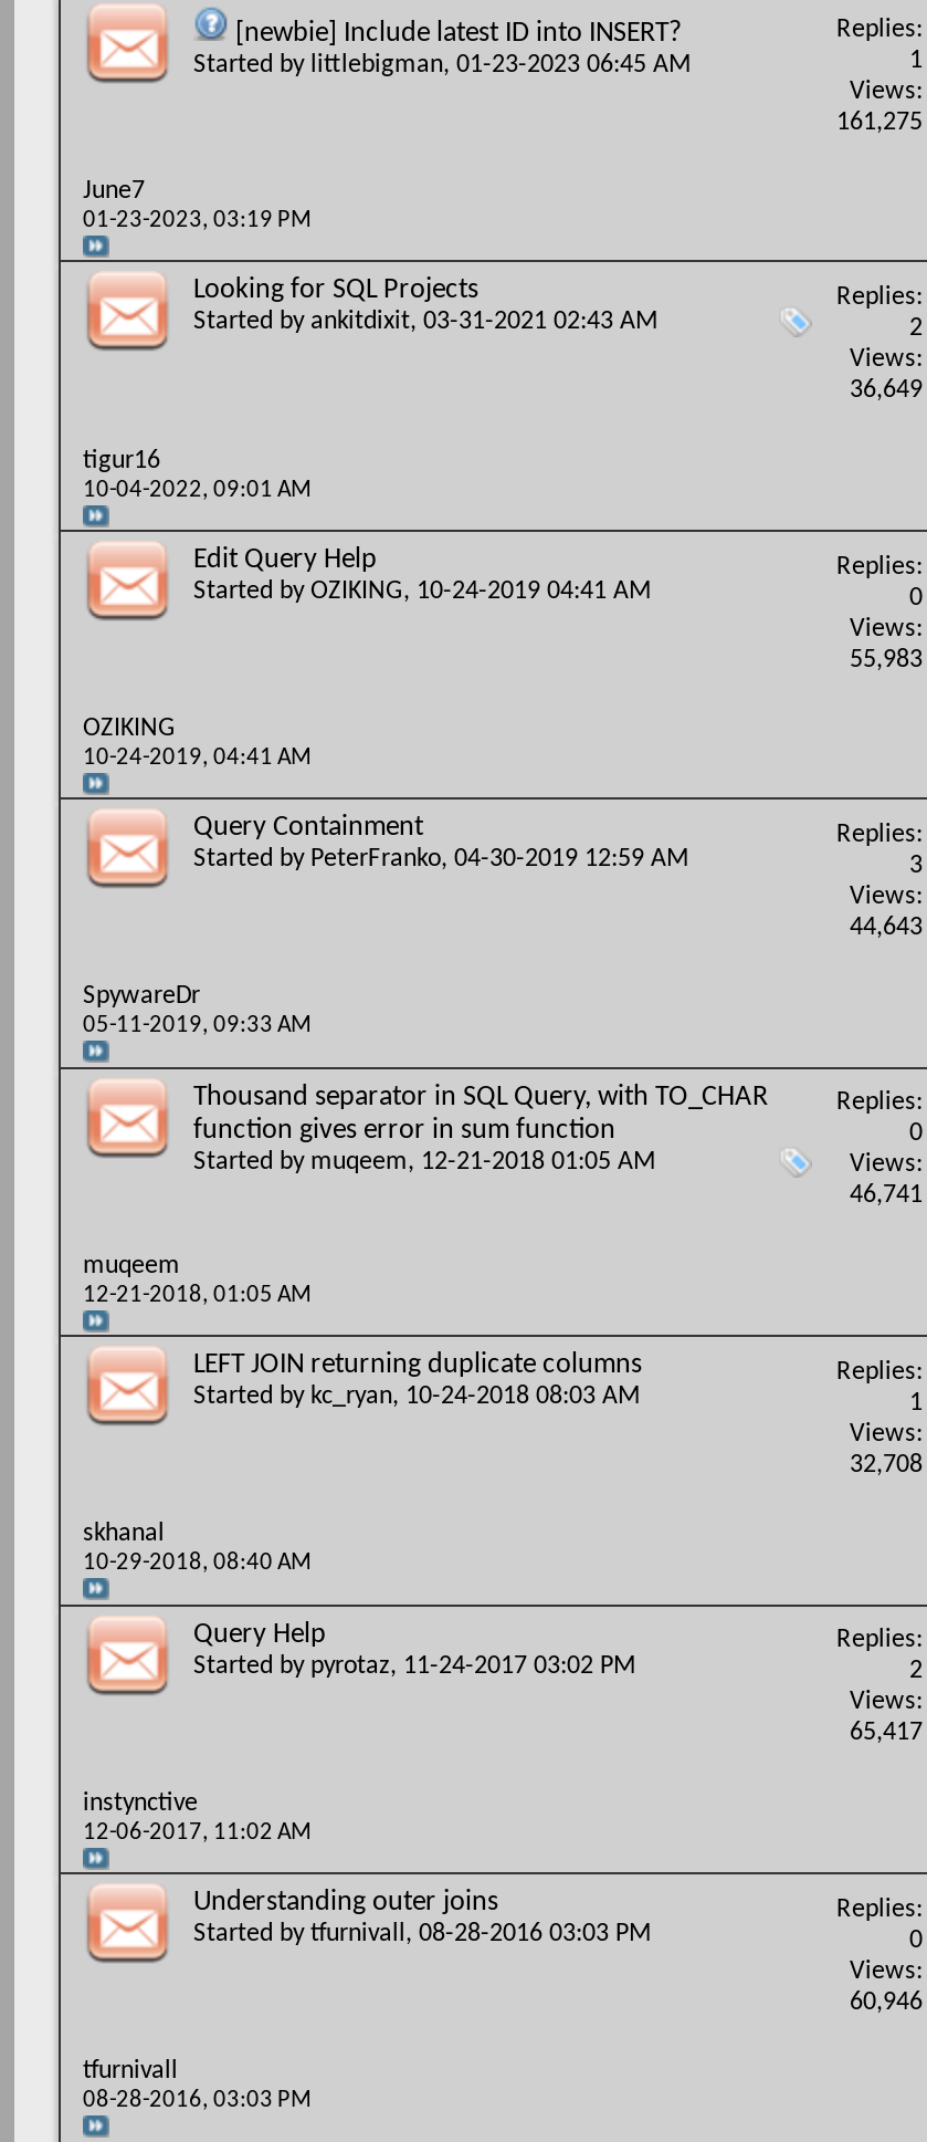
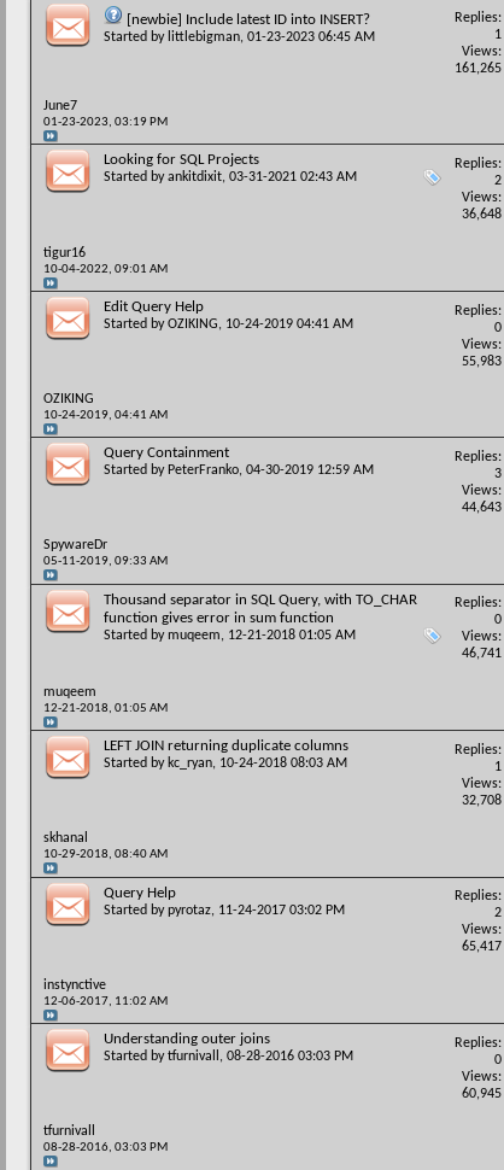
- 161,275
+ 161,265

- 36,649
+ 36,648

- 60,946
+ 60,945
